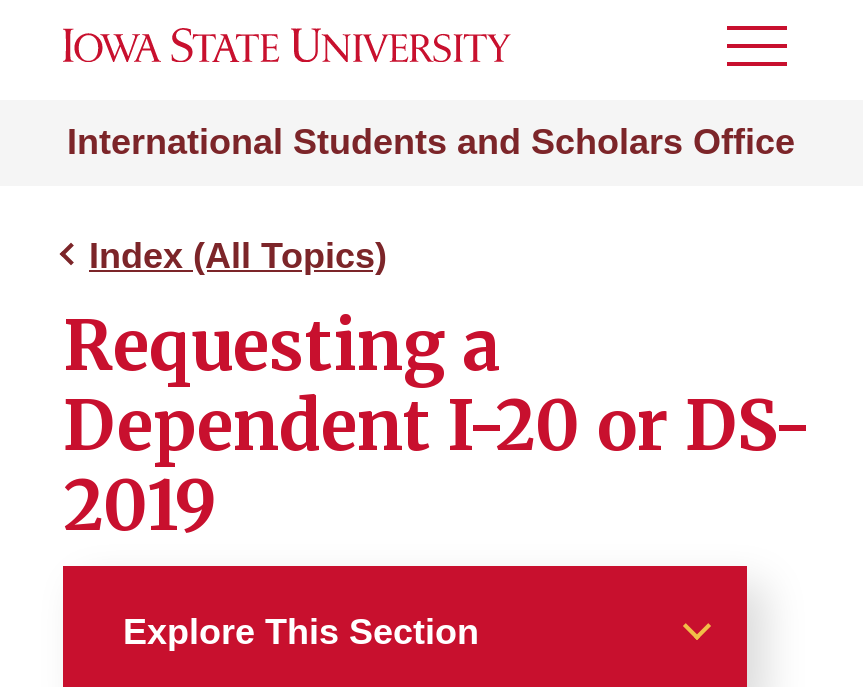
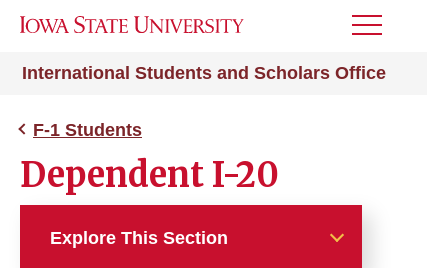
- Index (All Topics)
- Requesting a
- Dependent I-20 or DS-
- 2019
+ F-1 Students
+ Dependent I-20
